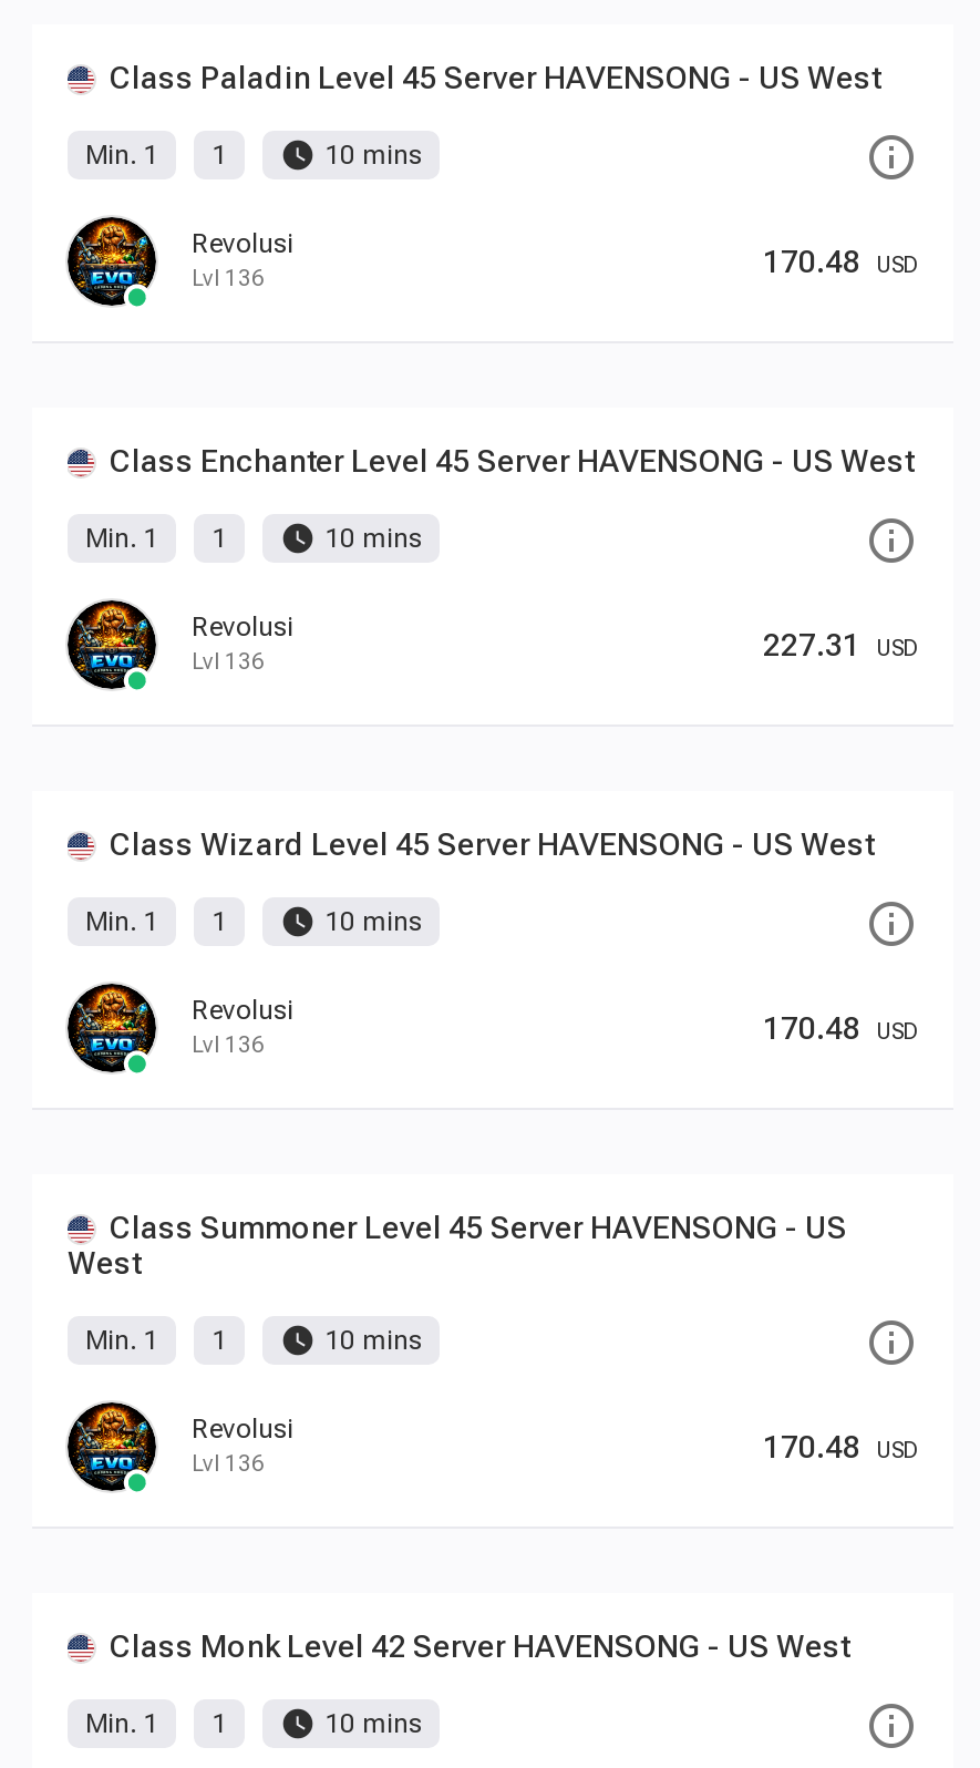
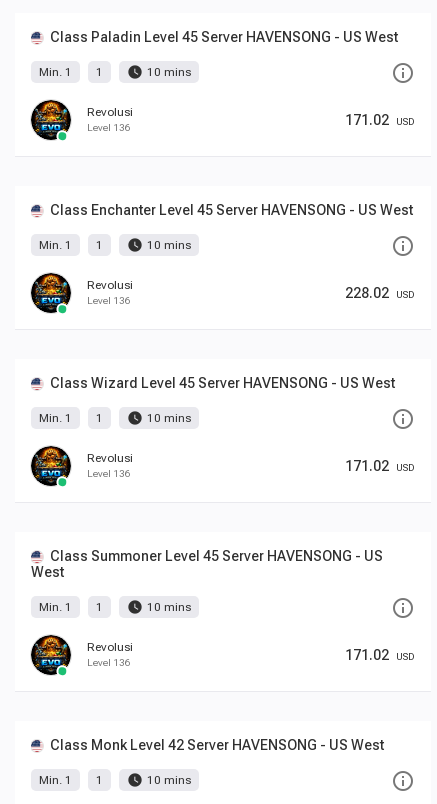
- Lvl 136
- 170.48 USD
+ Level 136
+ 171.02 USD

- Lvl 136
- 227.31 USD
+ Level 136
+ 228.02 USD

- Lvl 136
- 170.48 USD
+ Level 136
+ 171.02 USD

- Lvl 136
- 170.48 USD
+ Level 136
+ 171.02 USD
